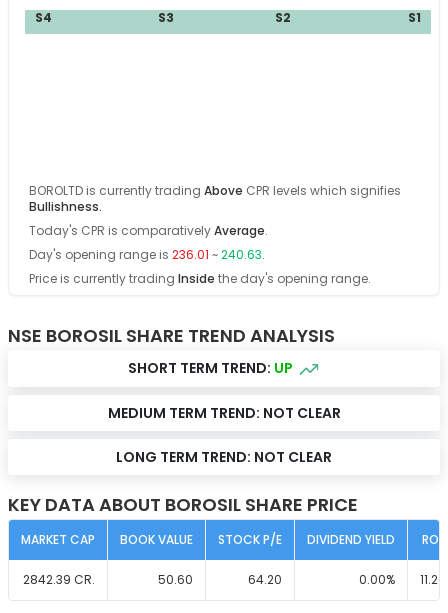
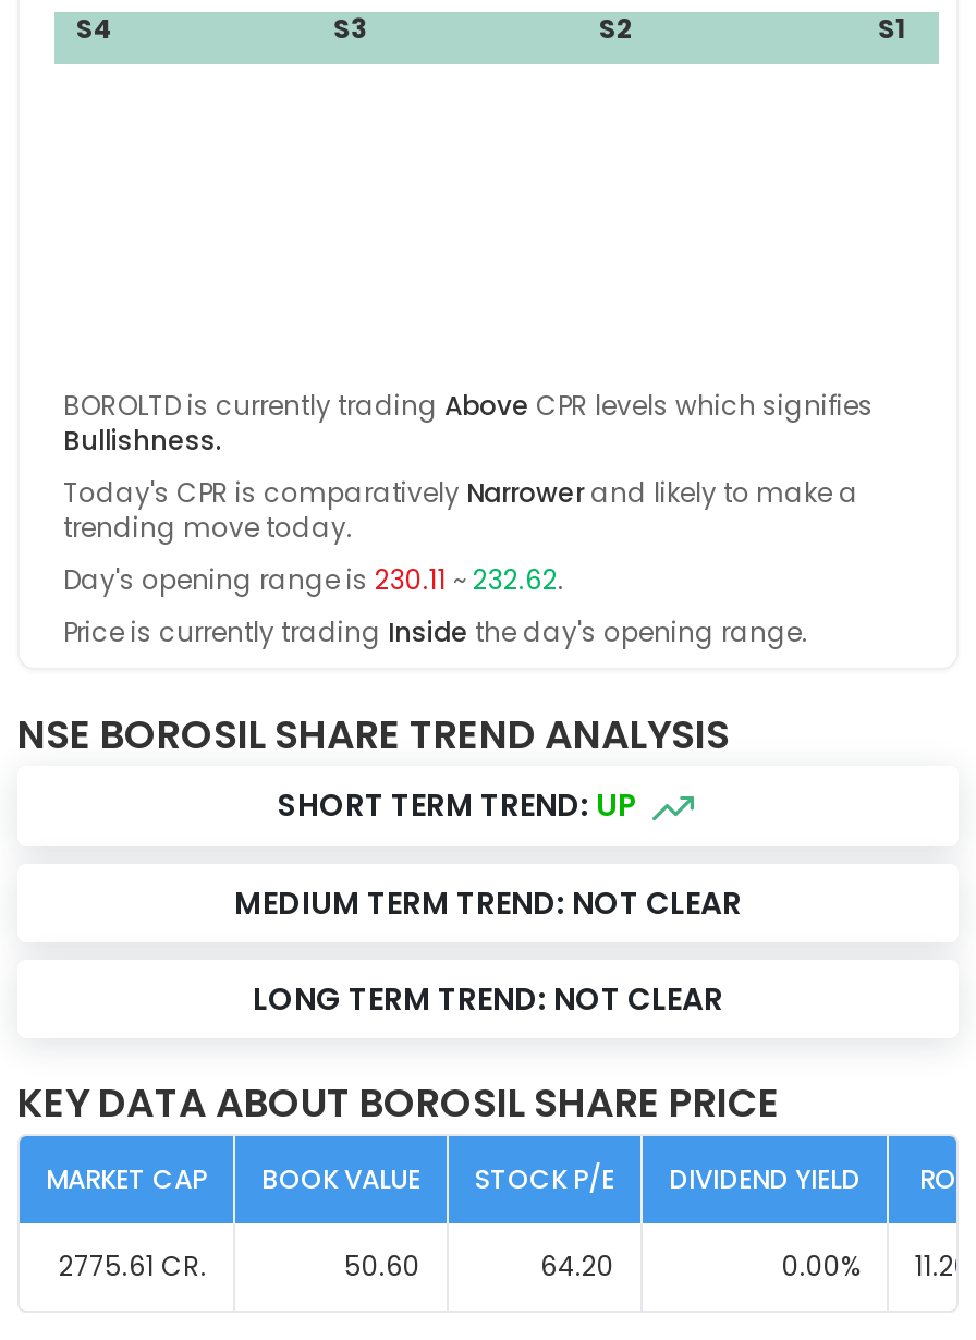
- Today's CPR is comparatively Average.
- Day's opening range is 236.01 ~ 240.63.
+ Today's CPR is comparatively Narrower and likely to make a
+ trending move today.
+ Day's opening range is 230.11 ~ 232.62.

- 2842.39 CR.
+ 2775.61 CR.
